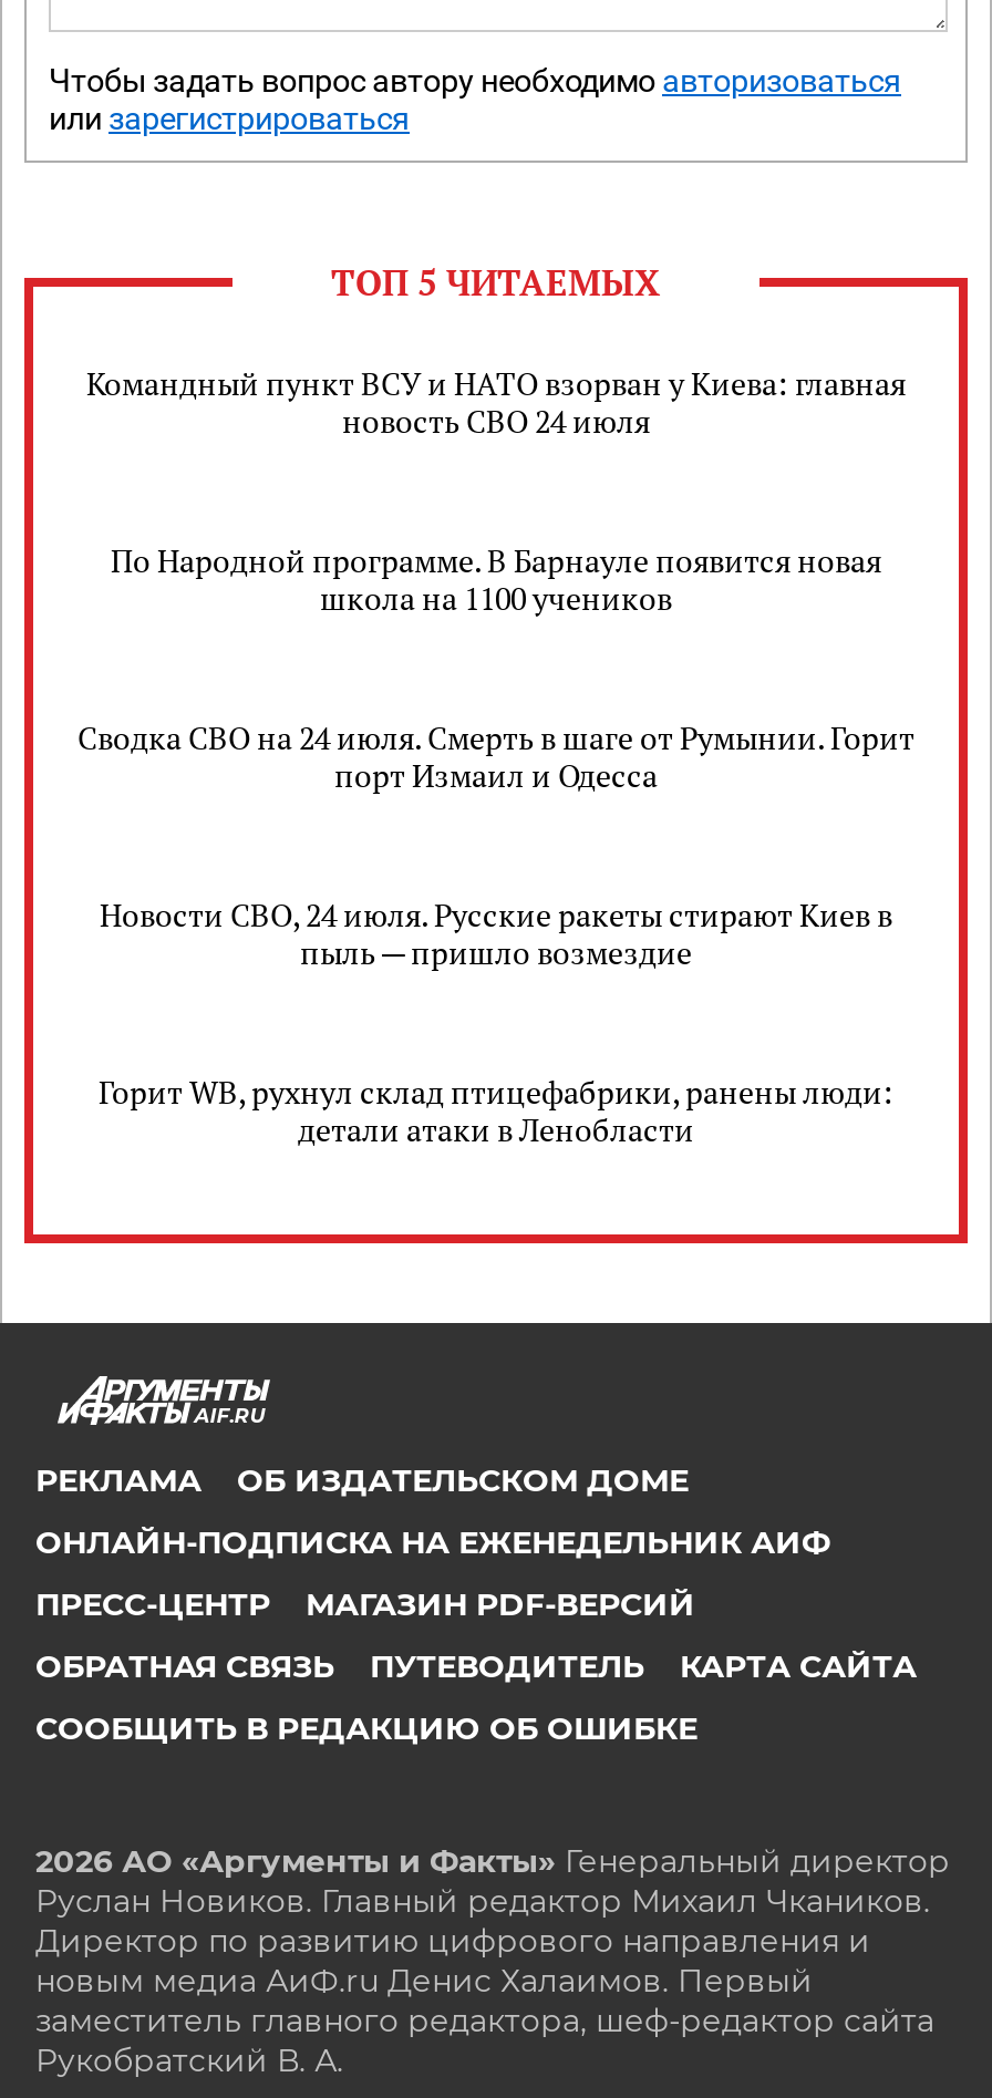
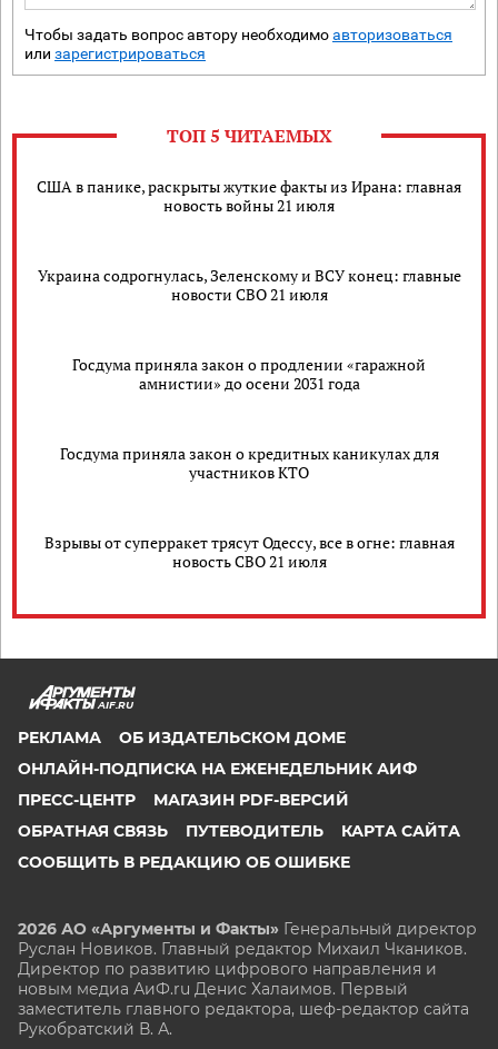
- Командный пункт ВСУ и НАТО взорван у Киева: главная
- новость СВО 24 июля
+ США в панике, раскрыты жуткие факты из Ирана: главная
+ новость войны 21 июля

- По Народной программе. В Барнауле появится новая
- школа на 1100 учеников
+ Украина содрогнулась, Зеленскому и ВСУ конец: главные
+ новости СВО 21 июля

- Сводка СВО на 24 июля. Смерть в шаге от Румынии. Горит
- порт Измаил и Одесса
+ Госдума приняла закон о продлении «гаражной
+ амнистии» до осени 2031 года

- Новости СВО, 24 июля. Русские ракеты стирают Киев в
- пыль — пришло возмездие
+ Госдума приняла закон о кредитных каникулах для
+ участников КТО

- Горит WB, рухнул склад птицефабрики, ранены люди:
- детали атаки в Ленобласти
+ Взрывы от суперракет трясут Одессу, все в огне: главная
+ новость СВО 21 июля
